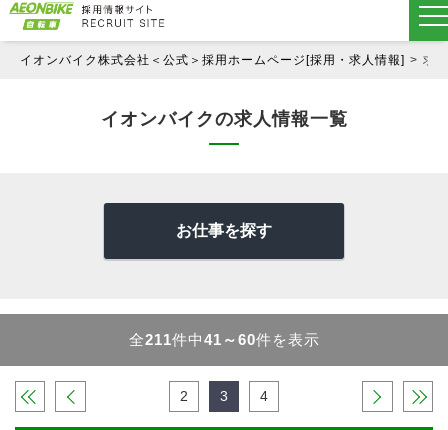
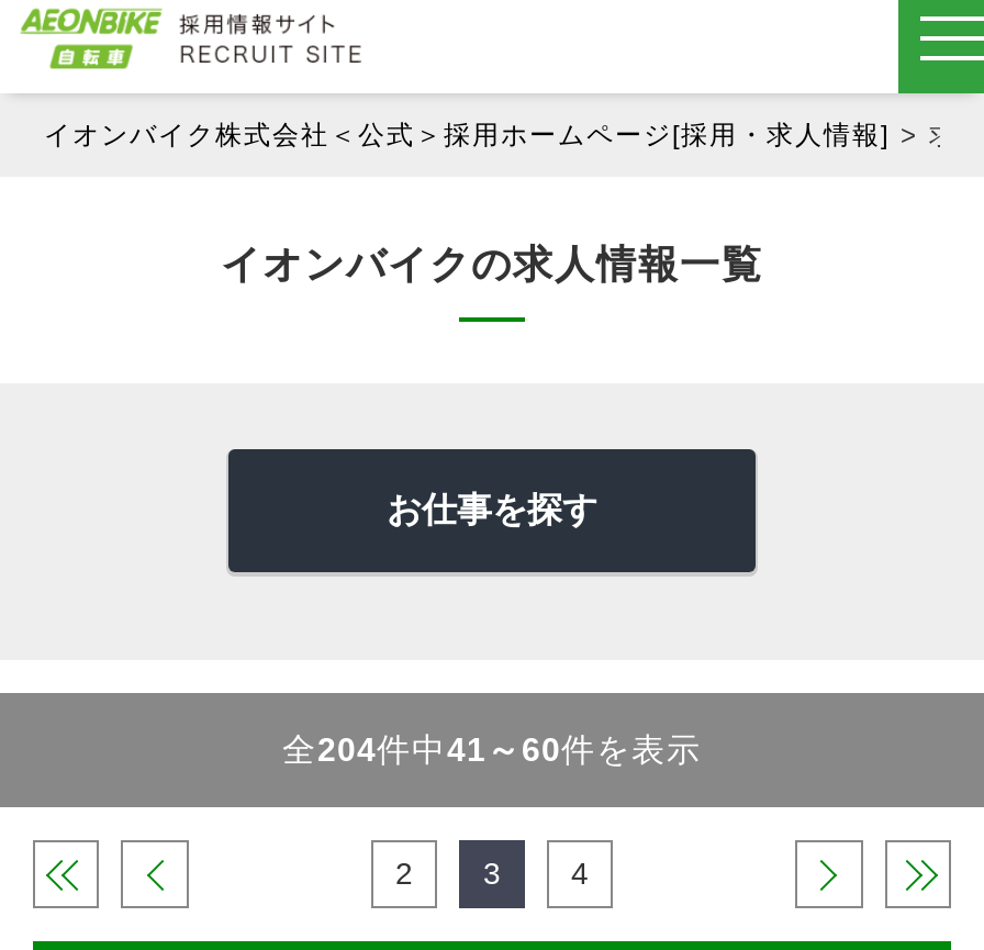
- 全211件中41～60件を表示
+ 全204件中41～60件を表示
